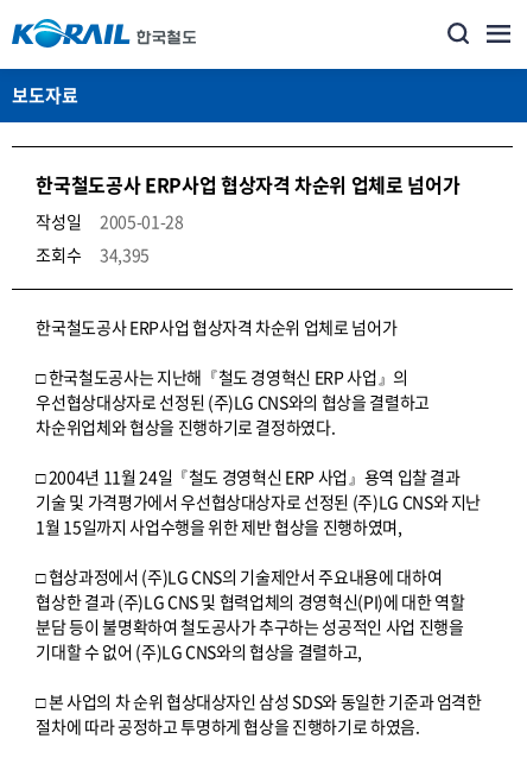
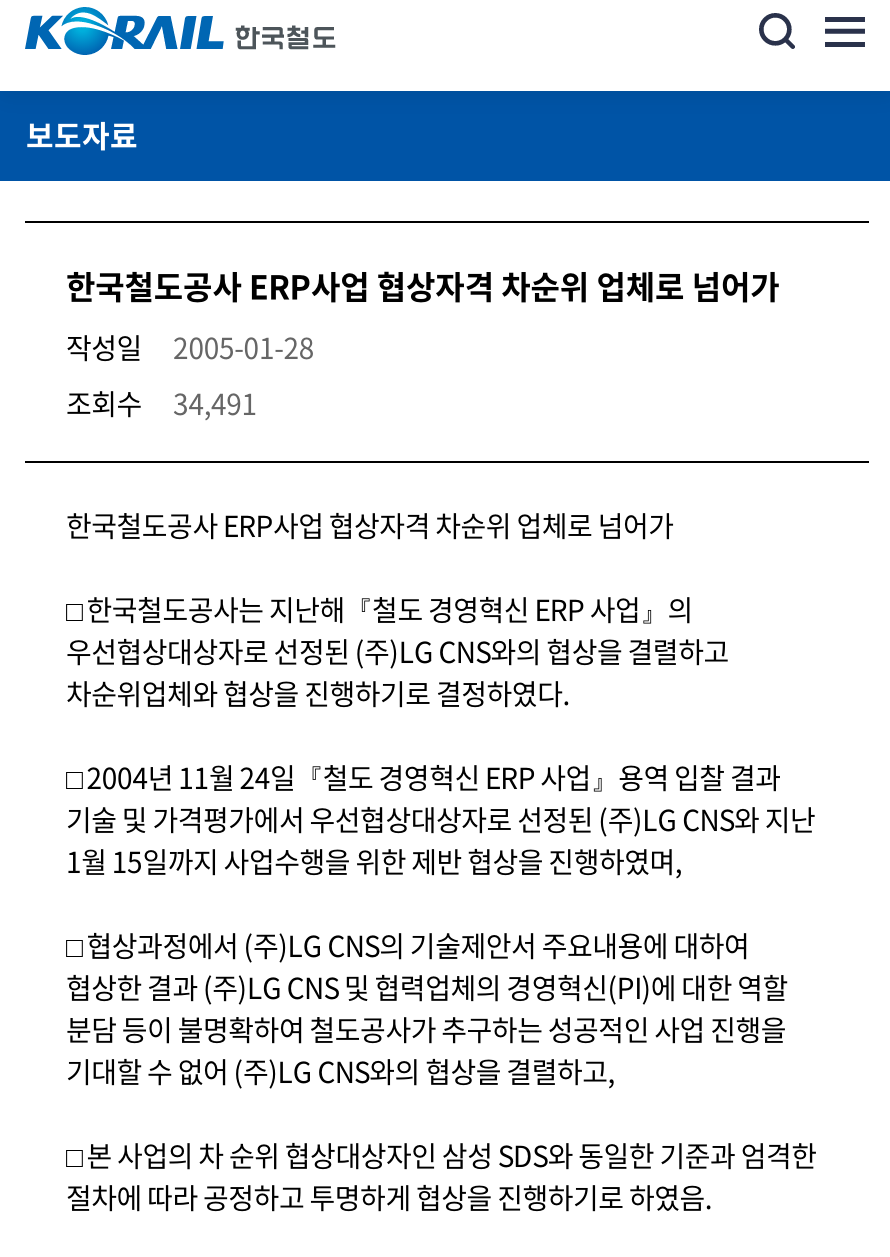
- 조회수 34,395
+ 조회수 34,491
